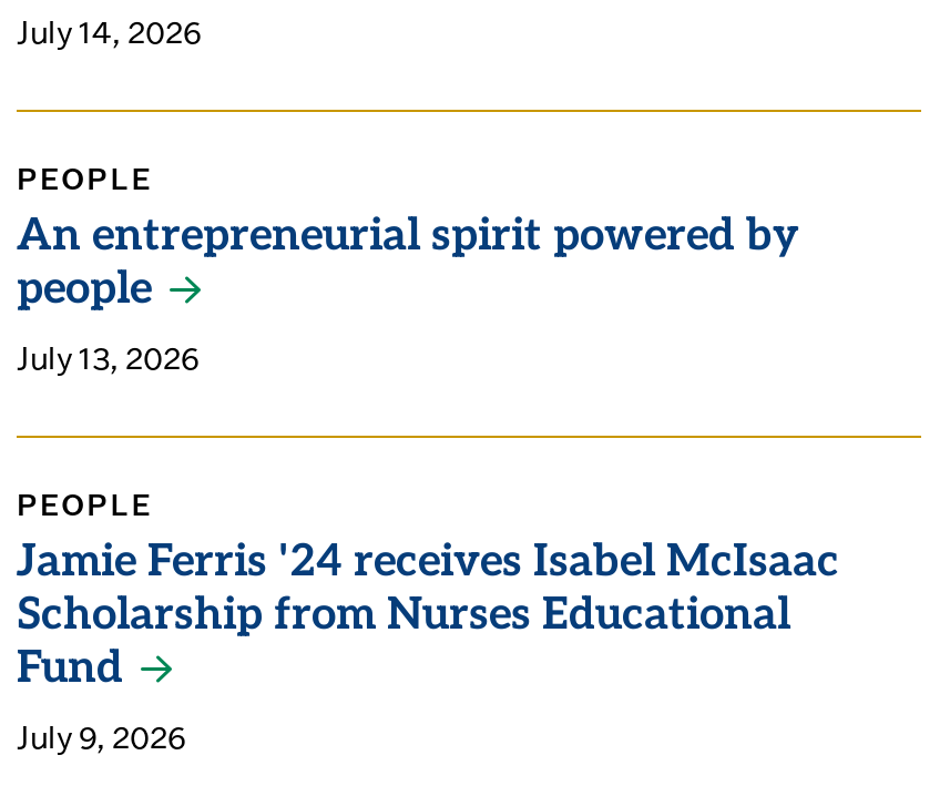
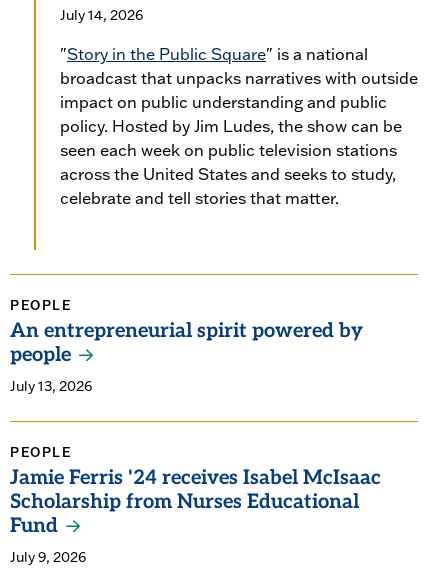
+ "Story in the Public Square" is a national
+ broadcast that unpacks narratives with outside
+ impact on public understanding and public
+ policy. Hosted by Jim Ludes, the show can be
+ seen each week on public television stations
+ across the United States and seeks to study,
+ celebrate and tell stories that matter.
